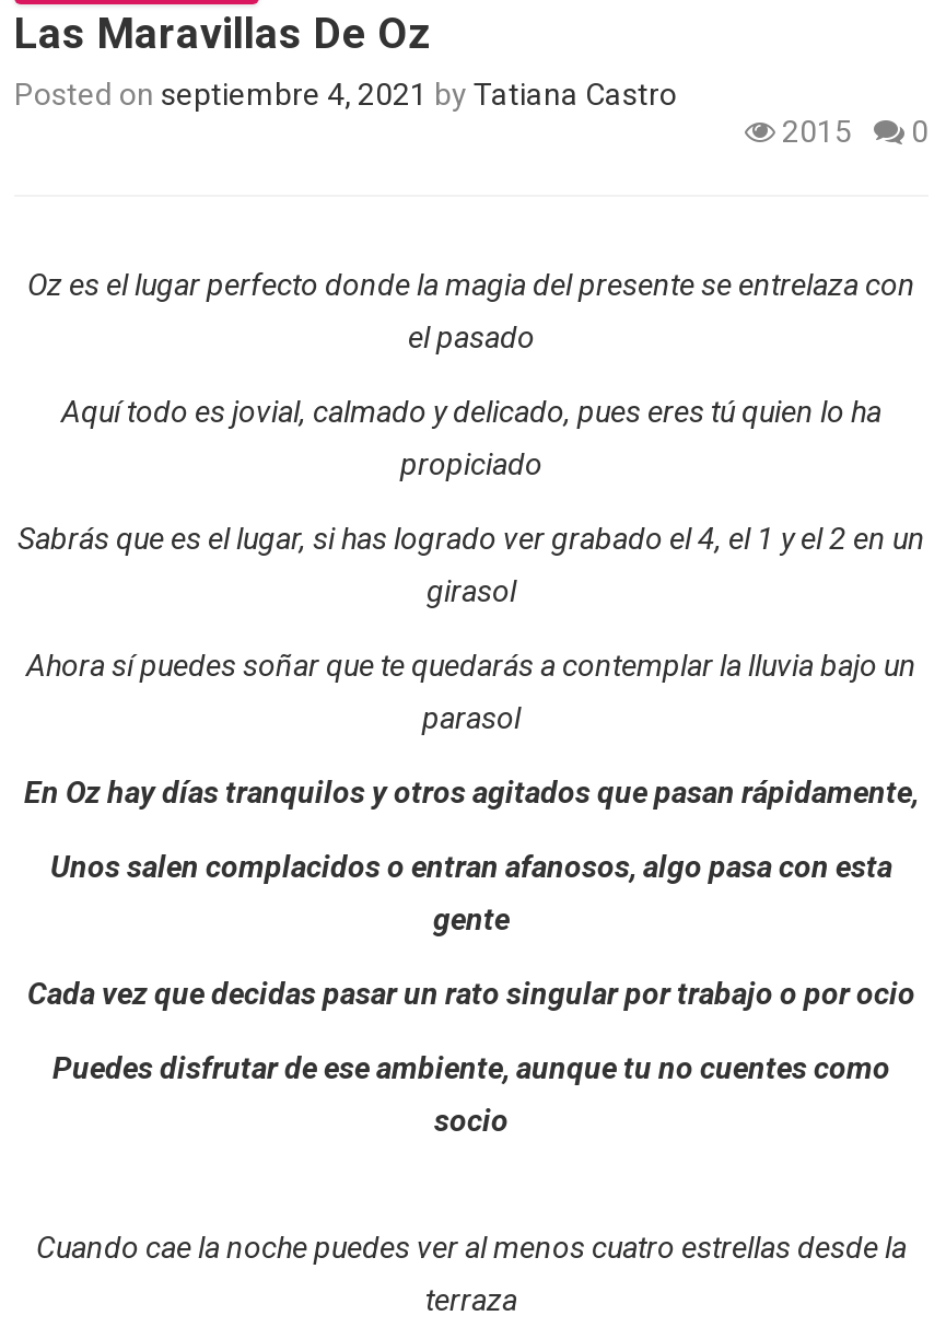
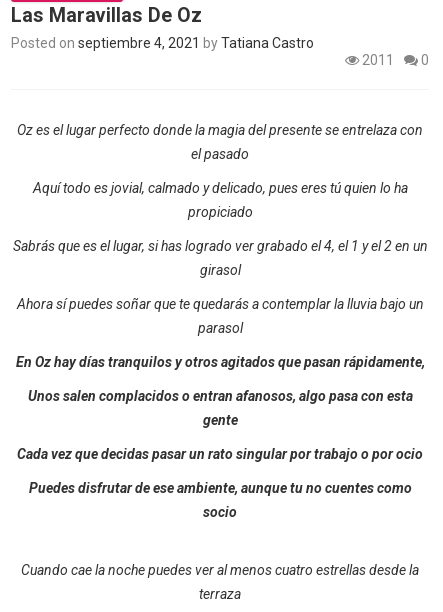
- 2015 0
+ 2011 0
